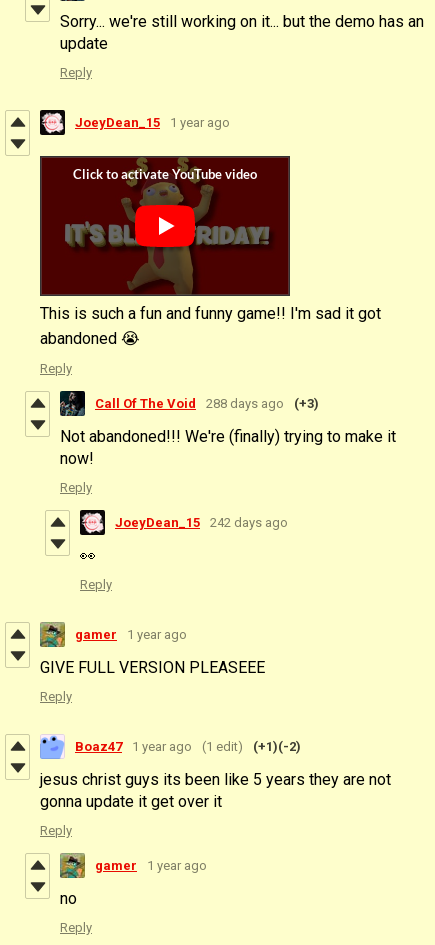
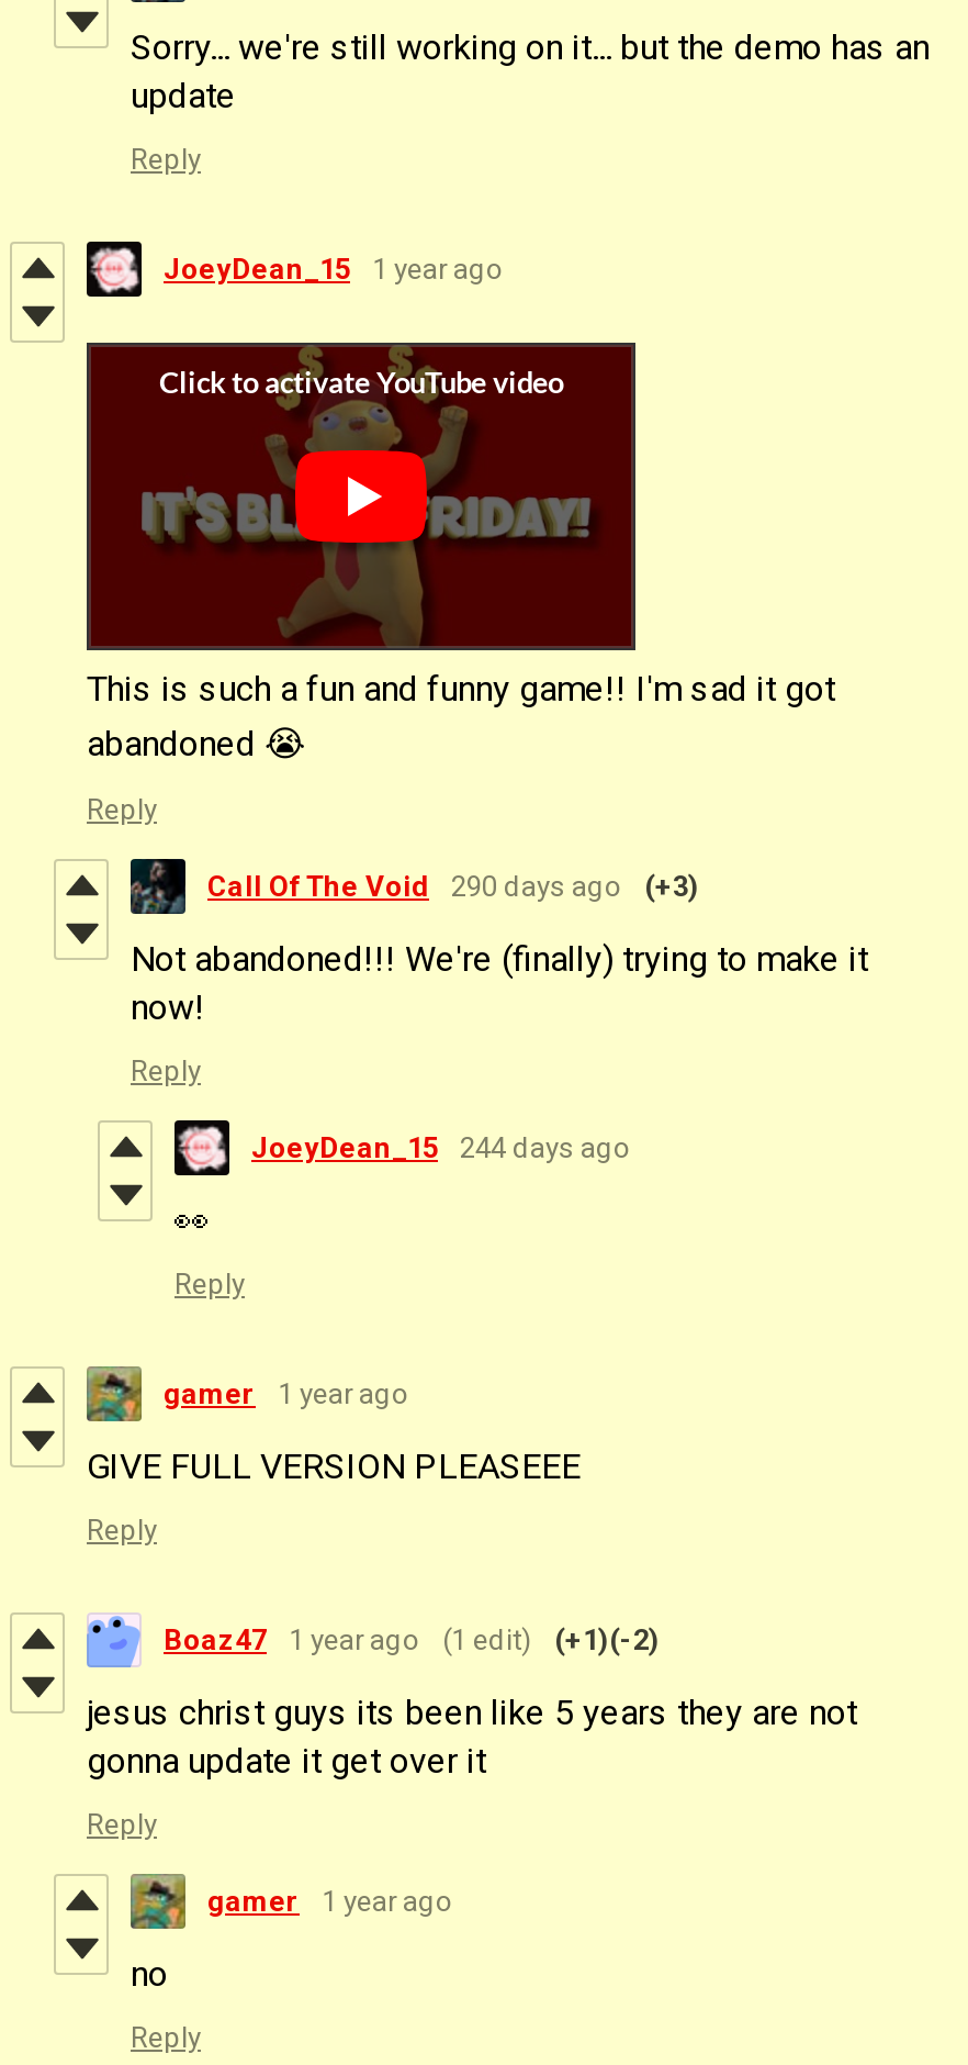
- Call Of The Void 288 days ago (+3)
+ Call Of The Void 290 days ago (+3)

- JoeyDean_15 242 days ago
+ JoeyDean_15 244 days ago
